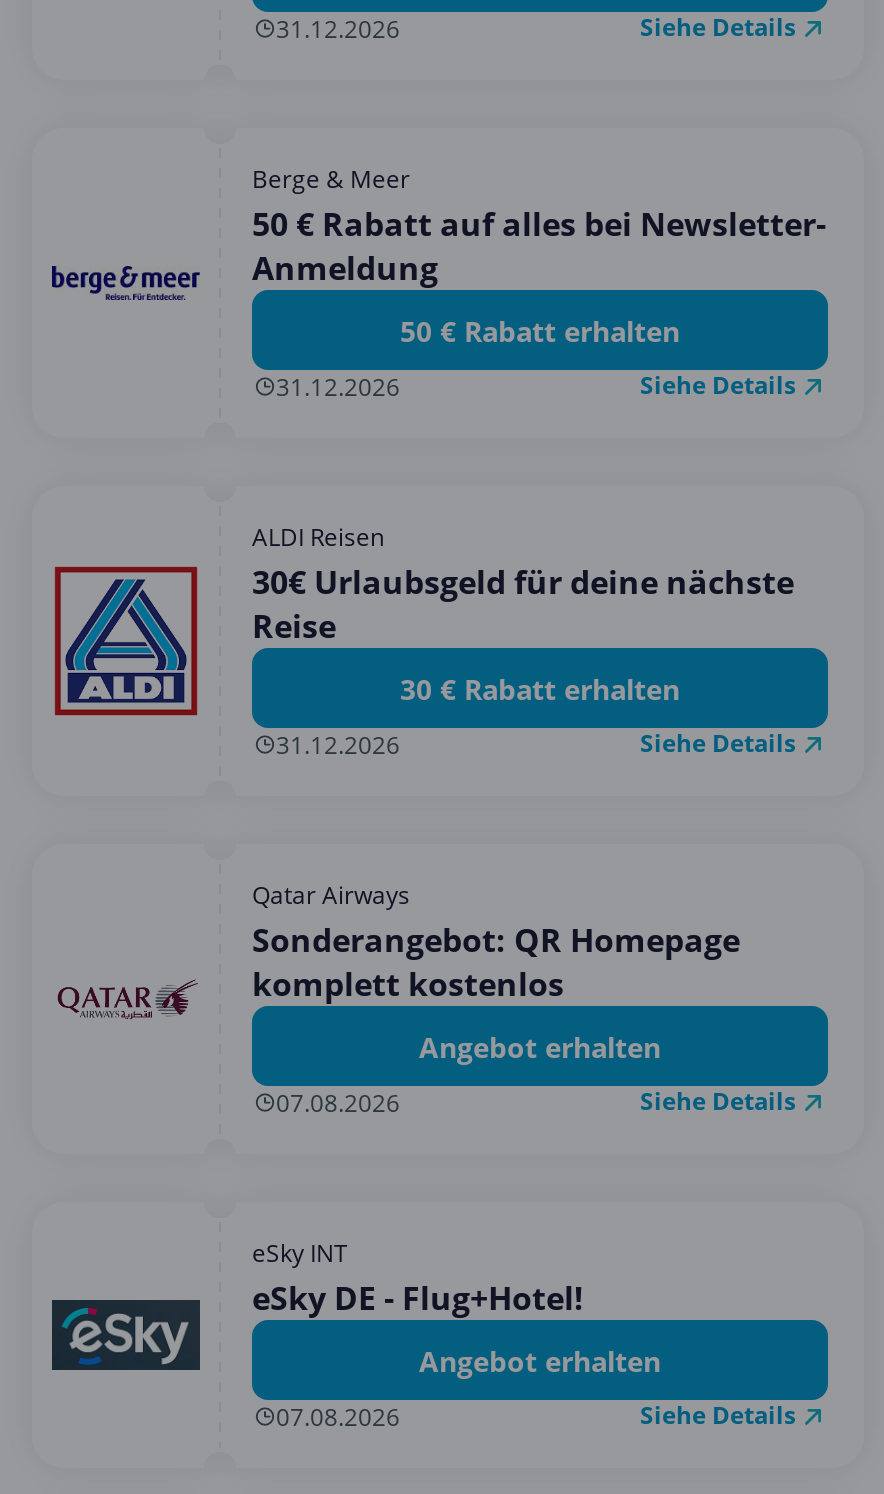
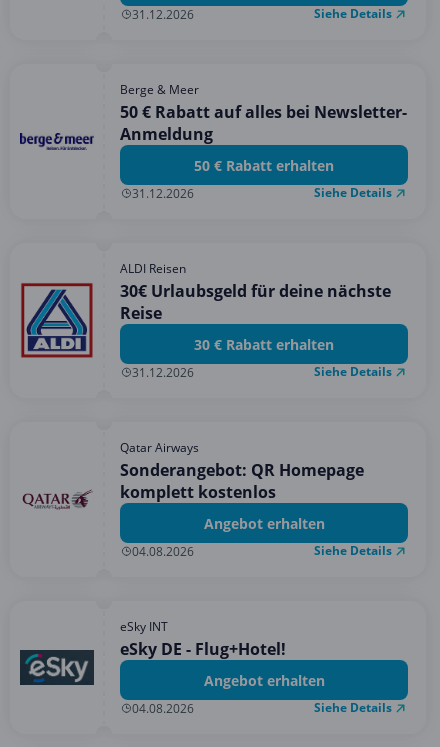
- 07.08.2026
+ 04.08.2026

- 07.08.2026
+ 04.08.2026
